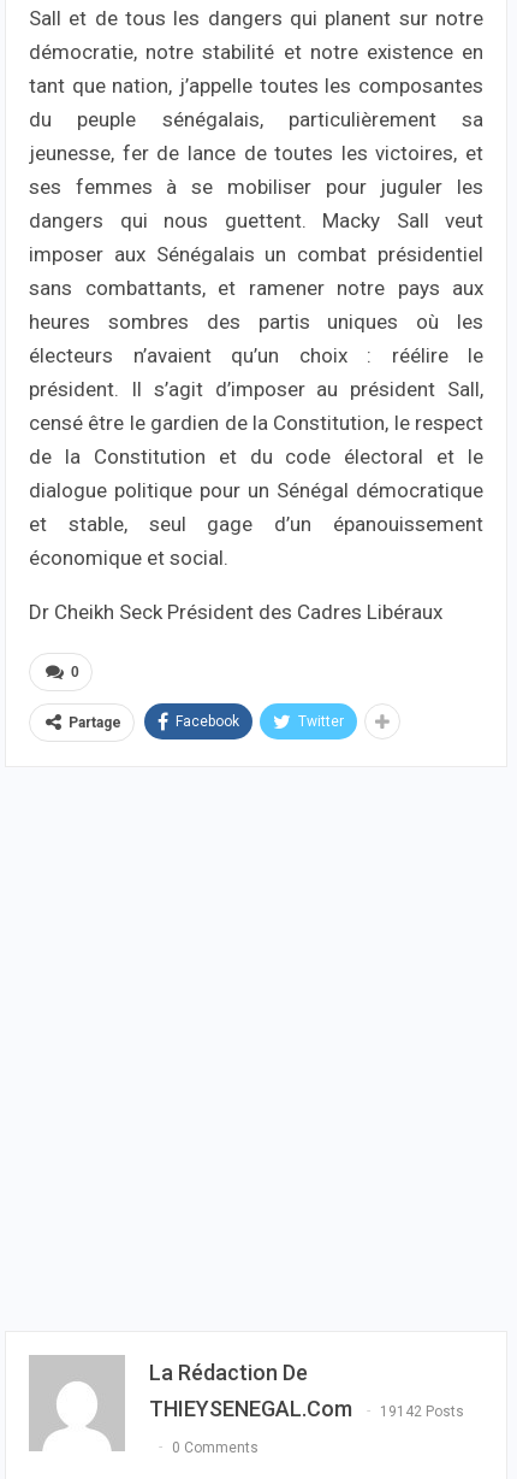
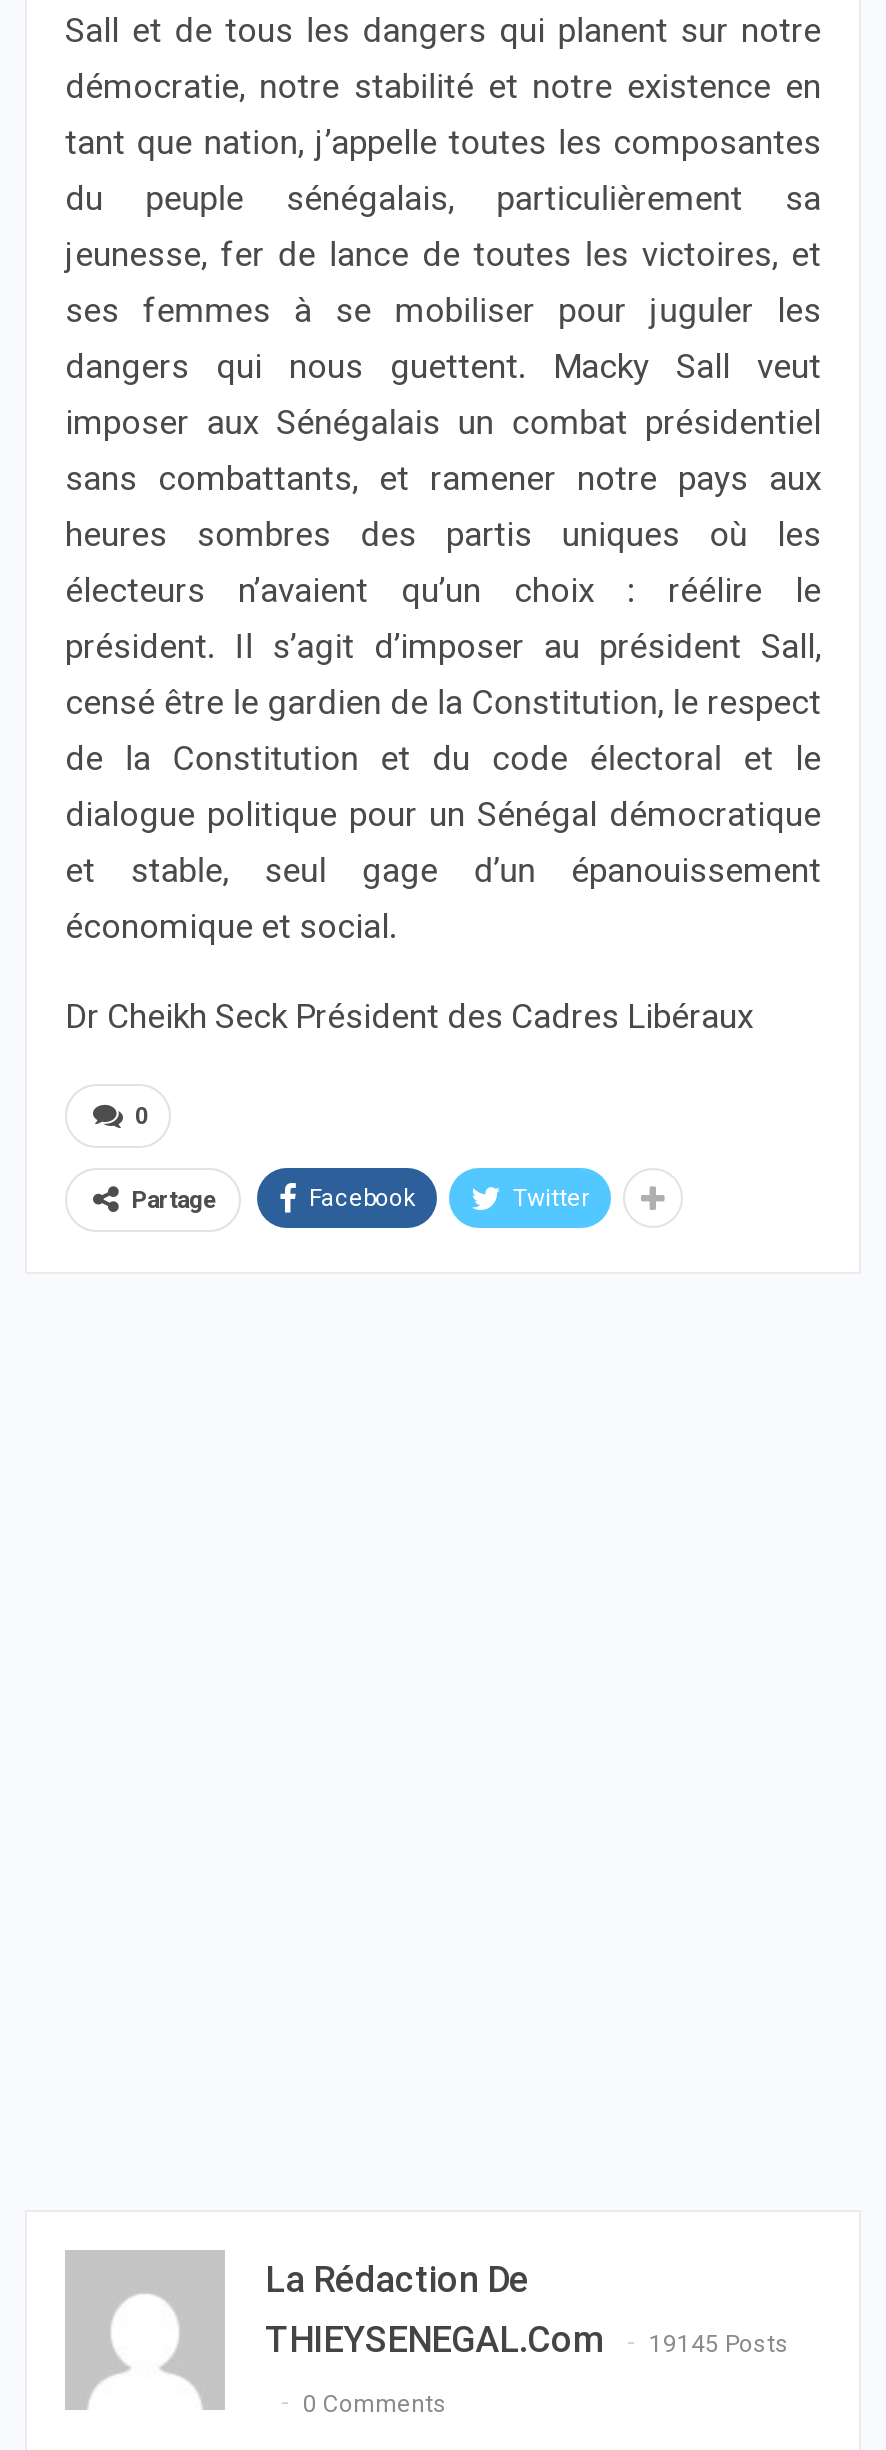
- THIEYSENEGAL.com 19142 Posts
+ THIEYSENEGAL.com 19145 Posts
